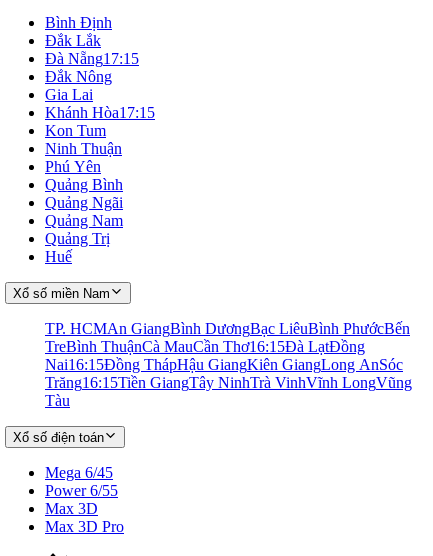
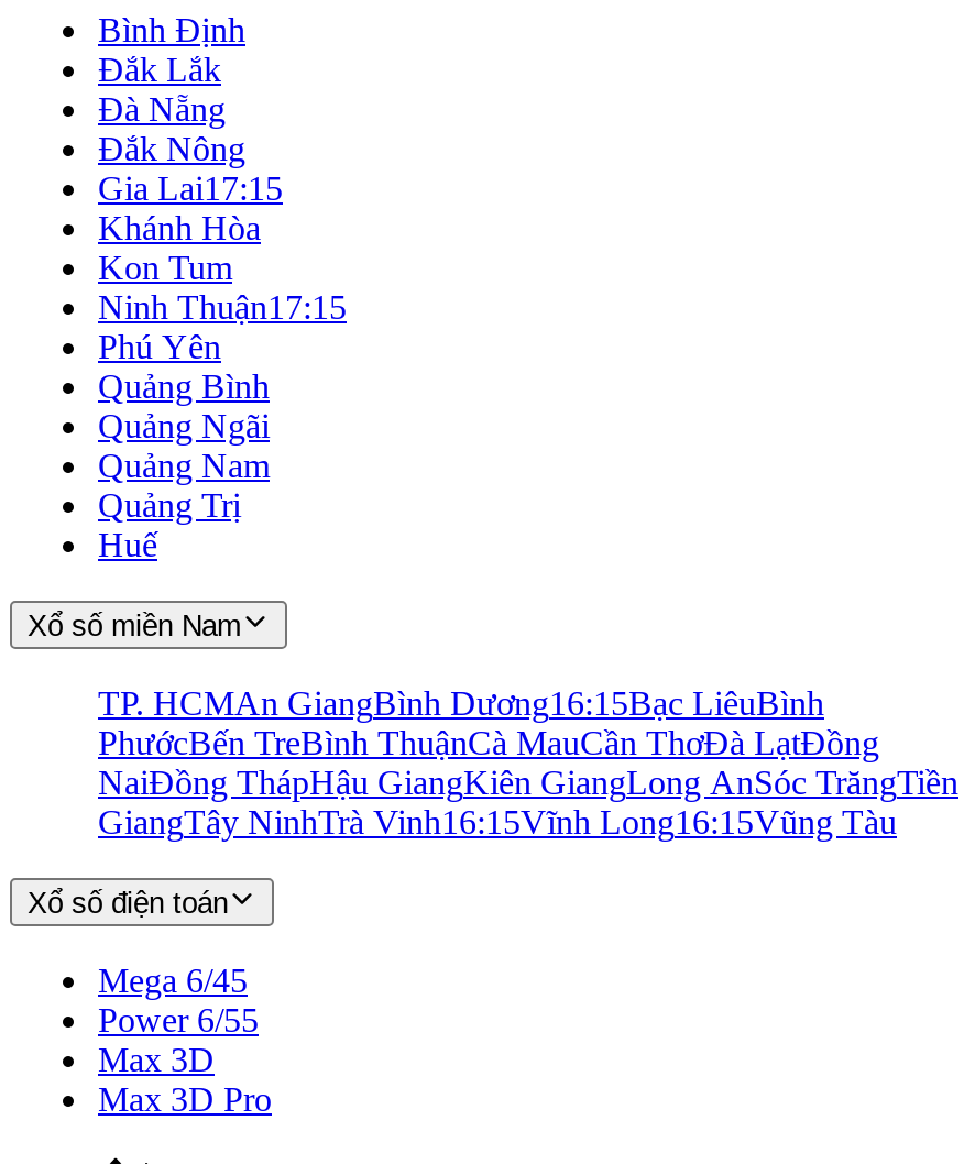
- Đà Nẵng 17:15
+ Đà Nẵng

- Gia Lai
- Khánh Hòa 17:15
+ Gia Lai17:15
+ Khánh Hòa

- Ninh Thuận
+ Ninh Thuận17:15

- TP. HCMAn GiangBình DươngBạc LiêuBình PhướcBến
- TreBình ThuậnCà MauCần Thơ16:15Đà LạtĐồng
- Nai 16:15Đồng ThápHậu GiangKiên GiangLong AnSóc
- Trăng 16:15Tiền GiangTây NinhTrà VinhVĩnh LongVũng
- Tàu
+ TP. HCMAn GiangBình Dương16:15Bạc LiêuBình
+ PhướcBến TreBình ThuậnCà MauCần ThơĐà LạtĐồng
+ NaiĐồng ThápHậu GiangKiên GiangLong AnSóc TrăngTiền
+ GiangTây NinhTrà Vinh16:15Vĩnh Long16:15Vũng Tàu
